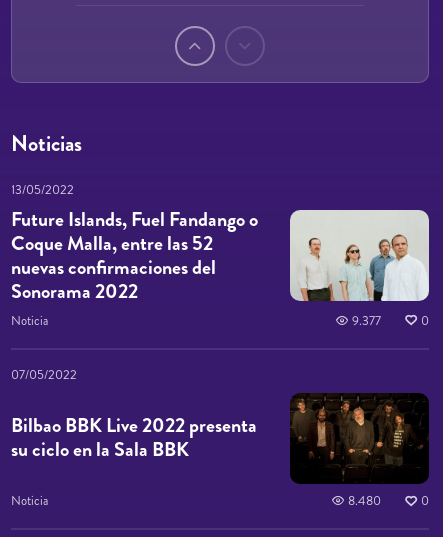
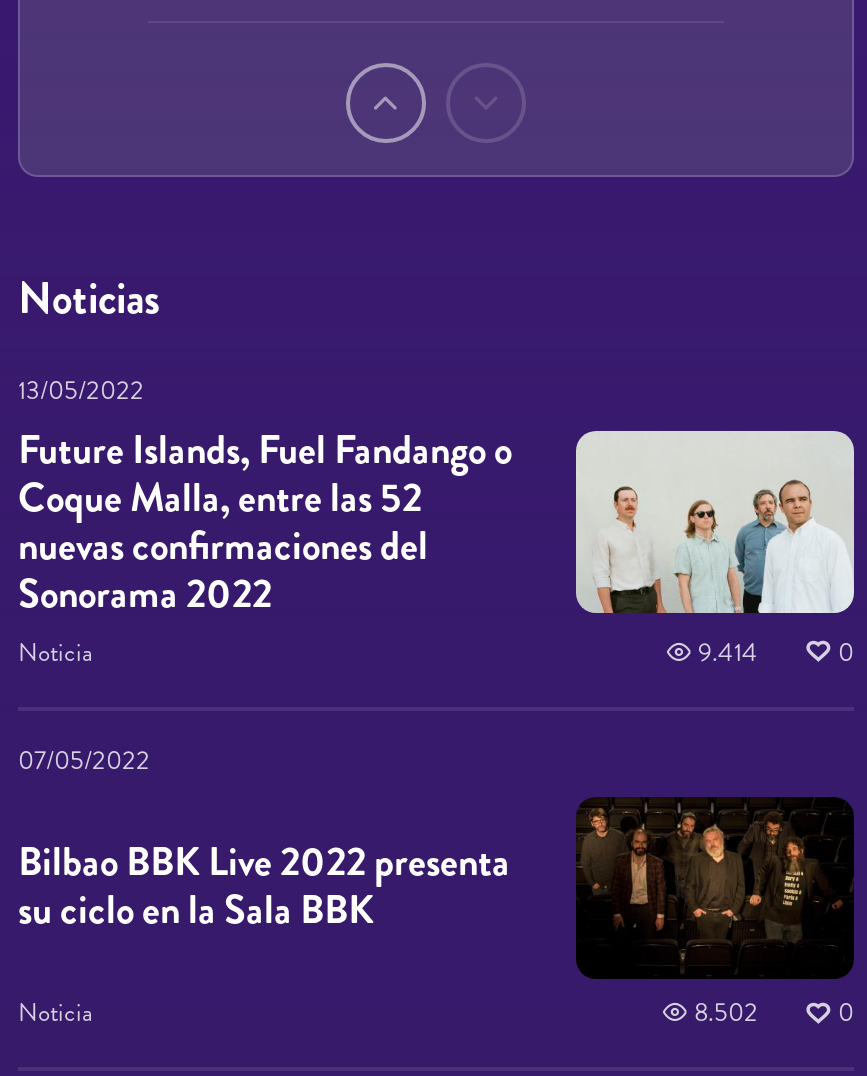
- 9.377
+ 9.414

- 8.480
+ 8.502
